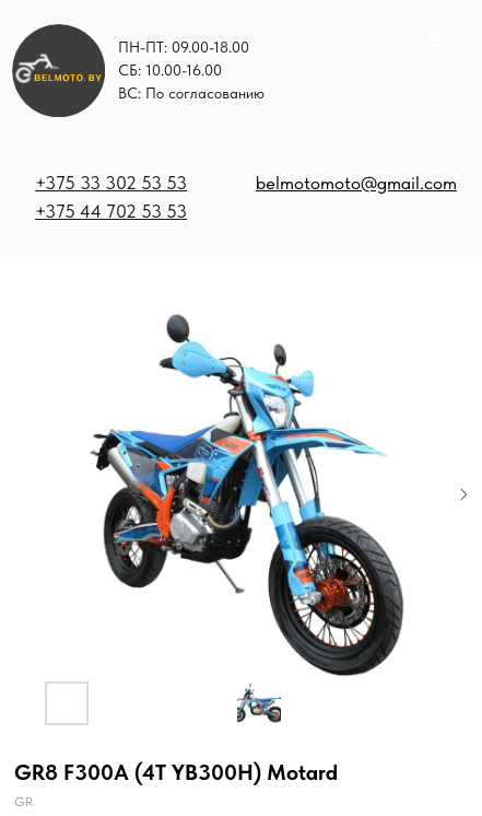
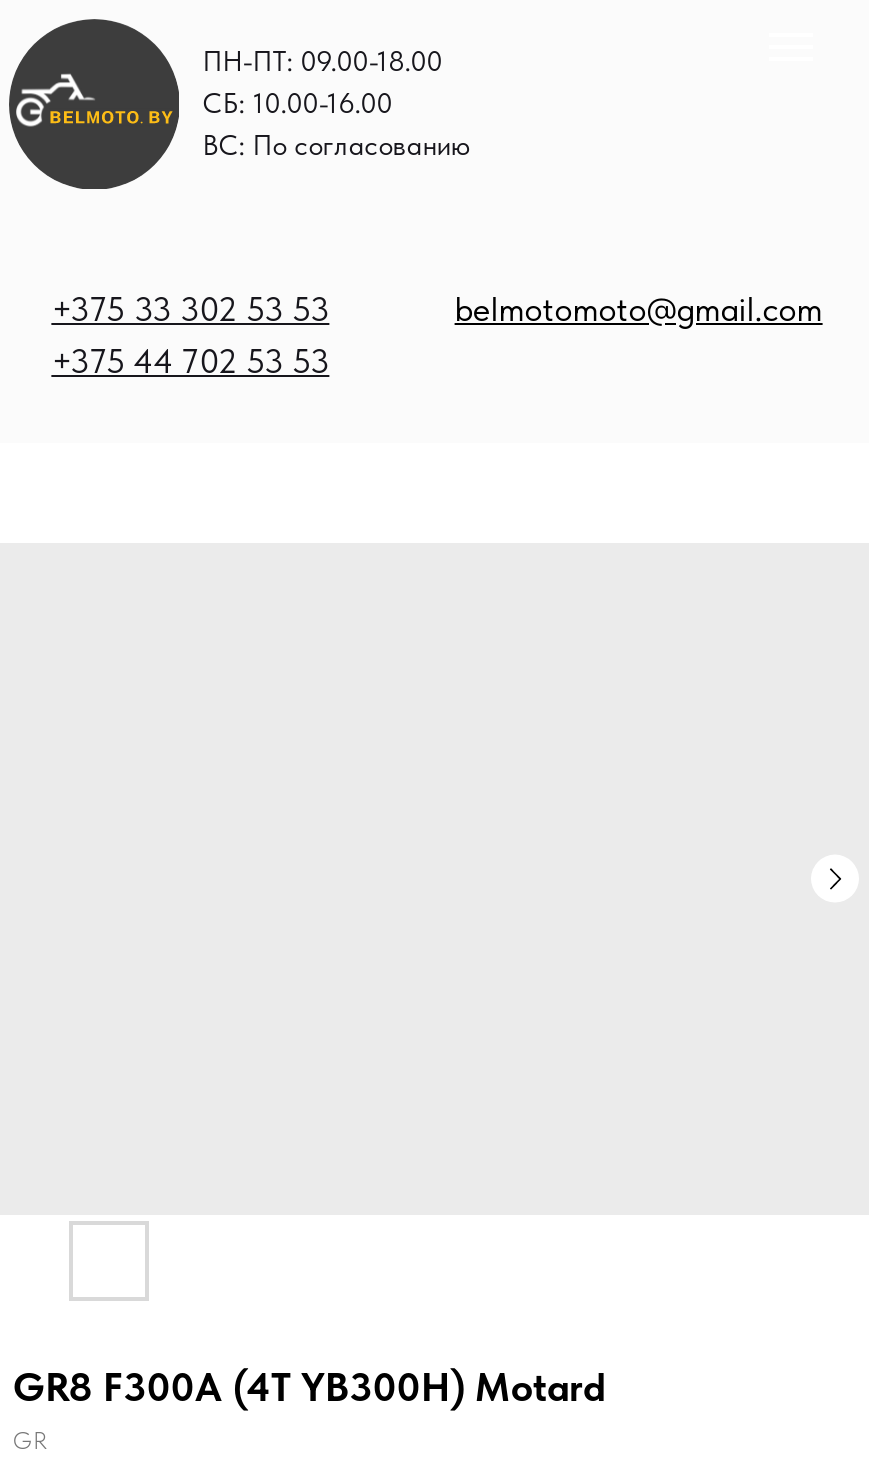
- [image]

- [image]
